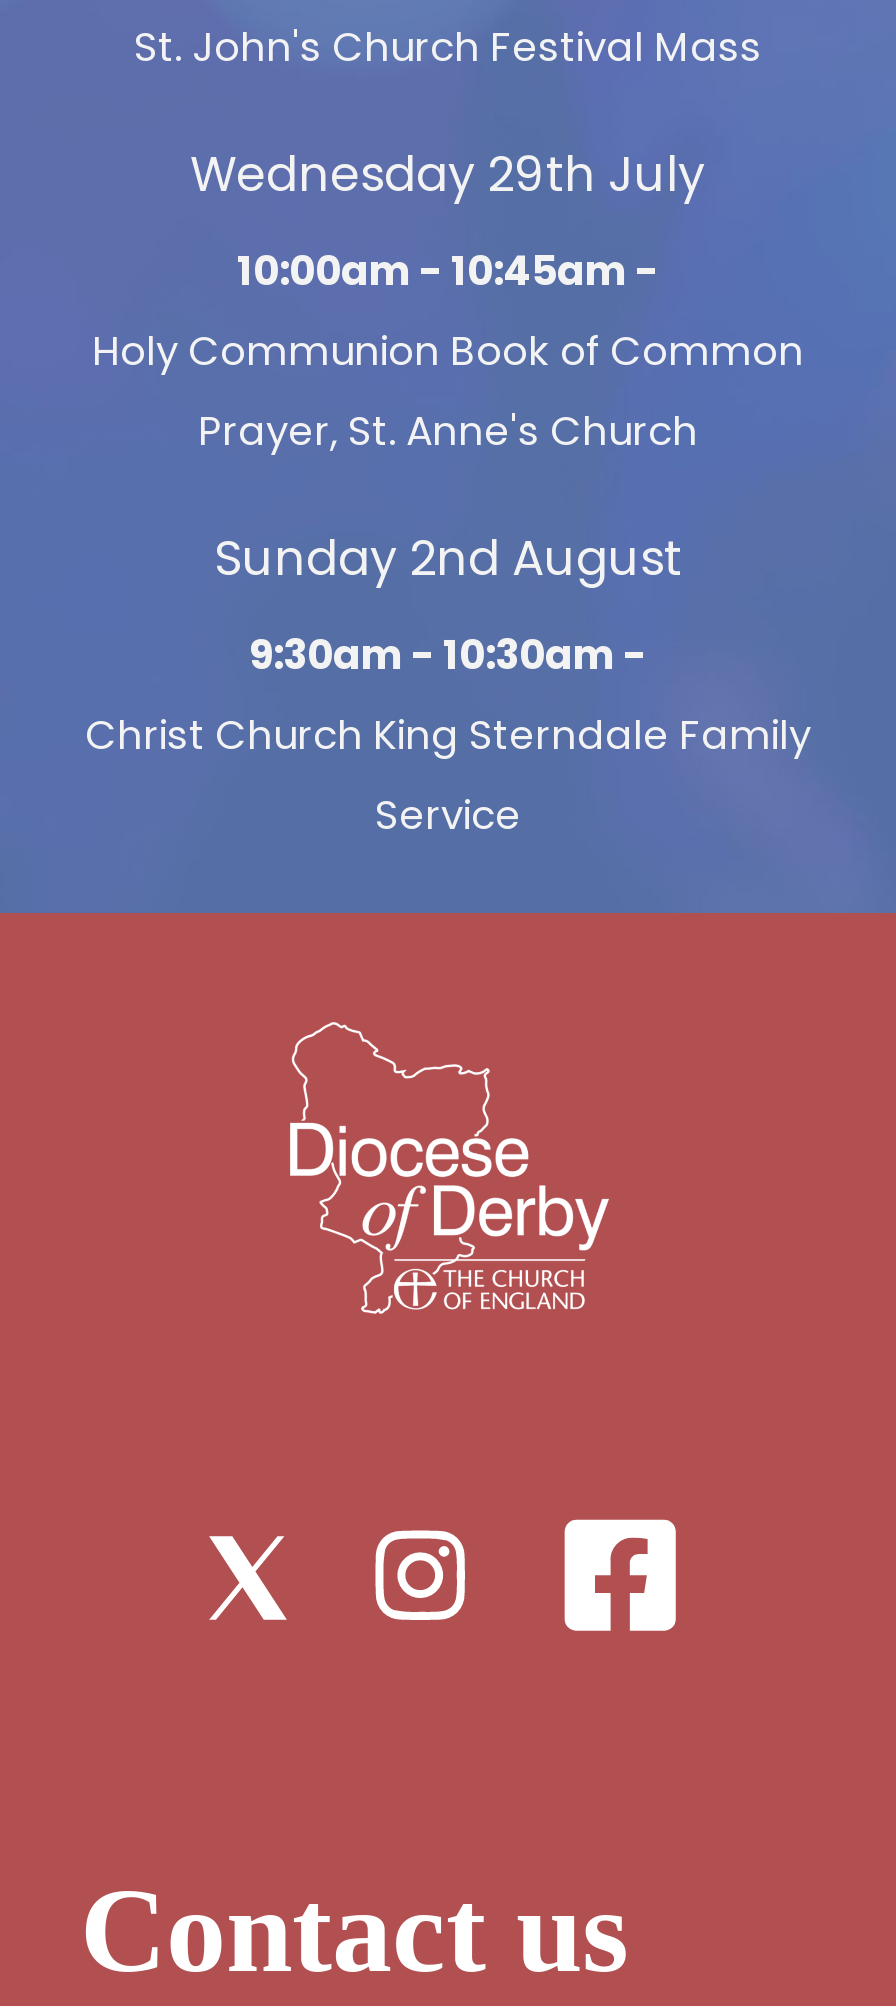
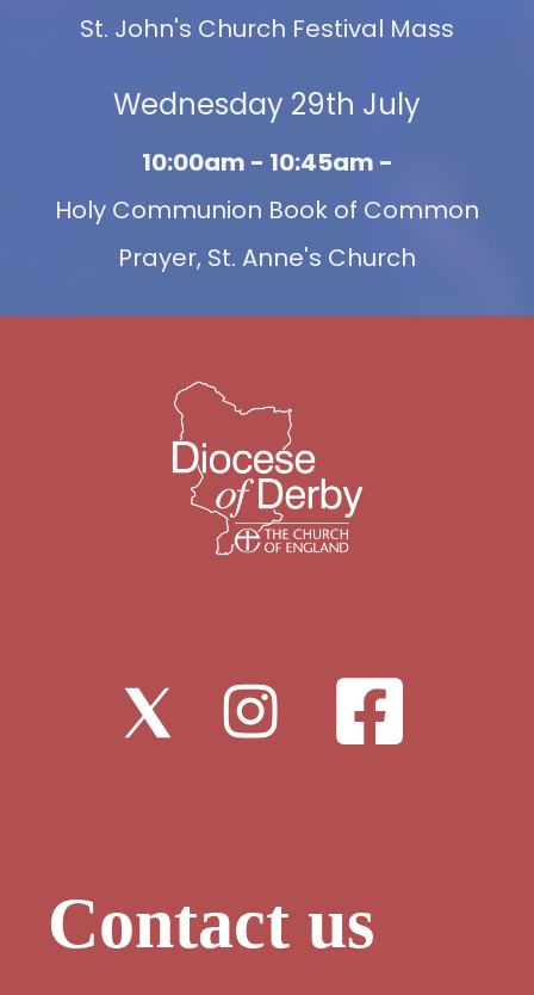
- Sunday 2nd August
- 9:30am - 10:30am -
- Christ Church King Sterndale Family
- Service
